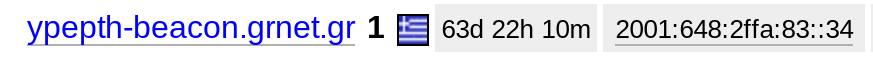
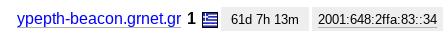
- 63d 22h 10m
+ 61d 7h 13m
